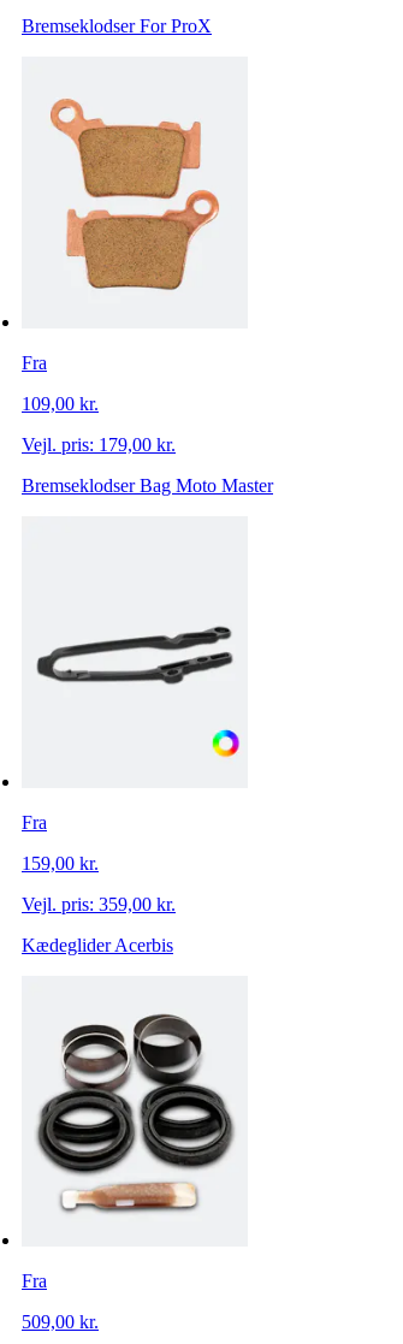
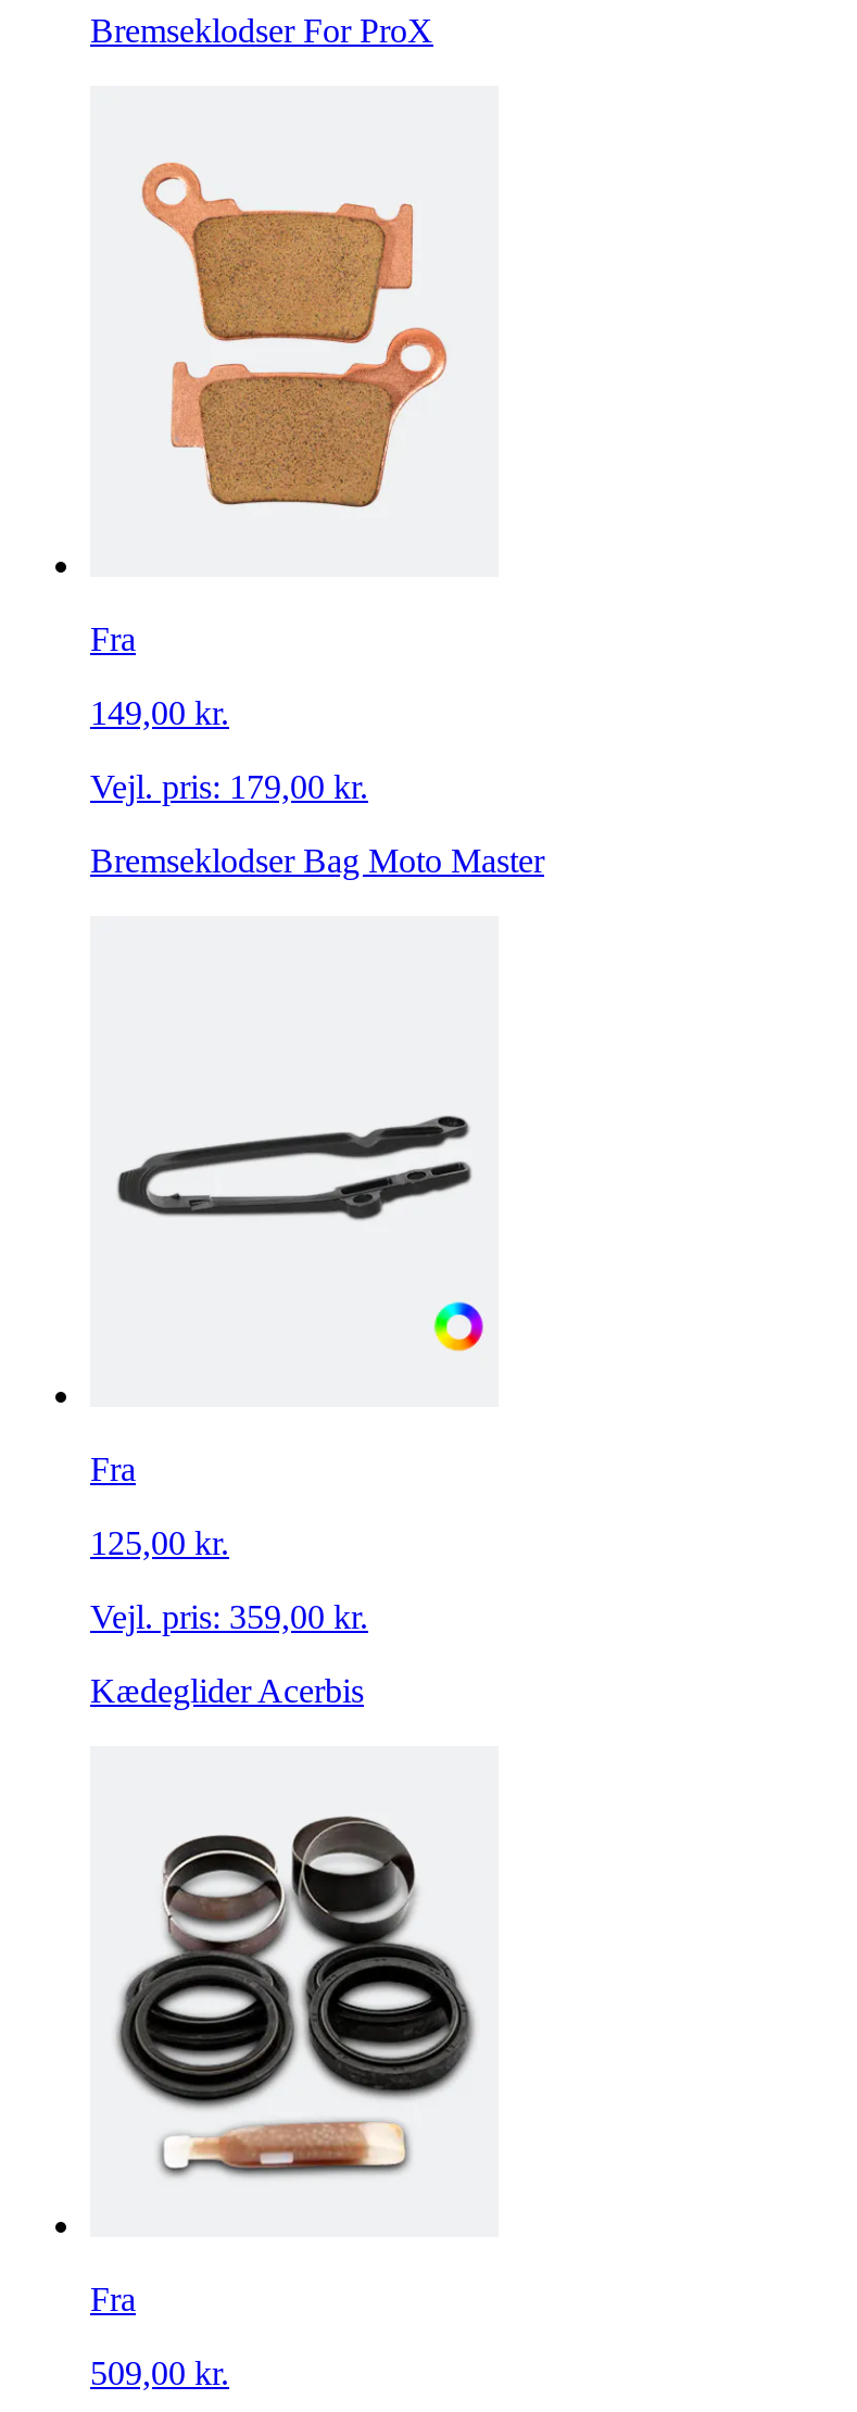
- 109,00 kr.
+ 149,00 kr.

- 159,00 kr.
+ 125,00 kr.
